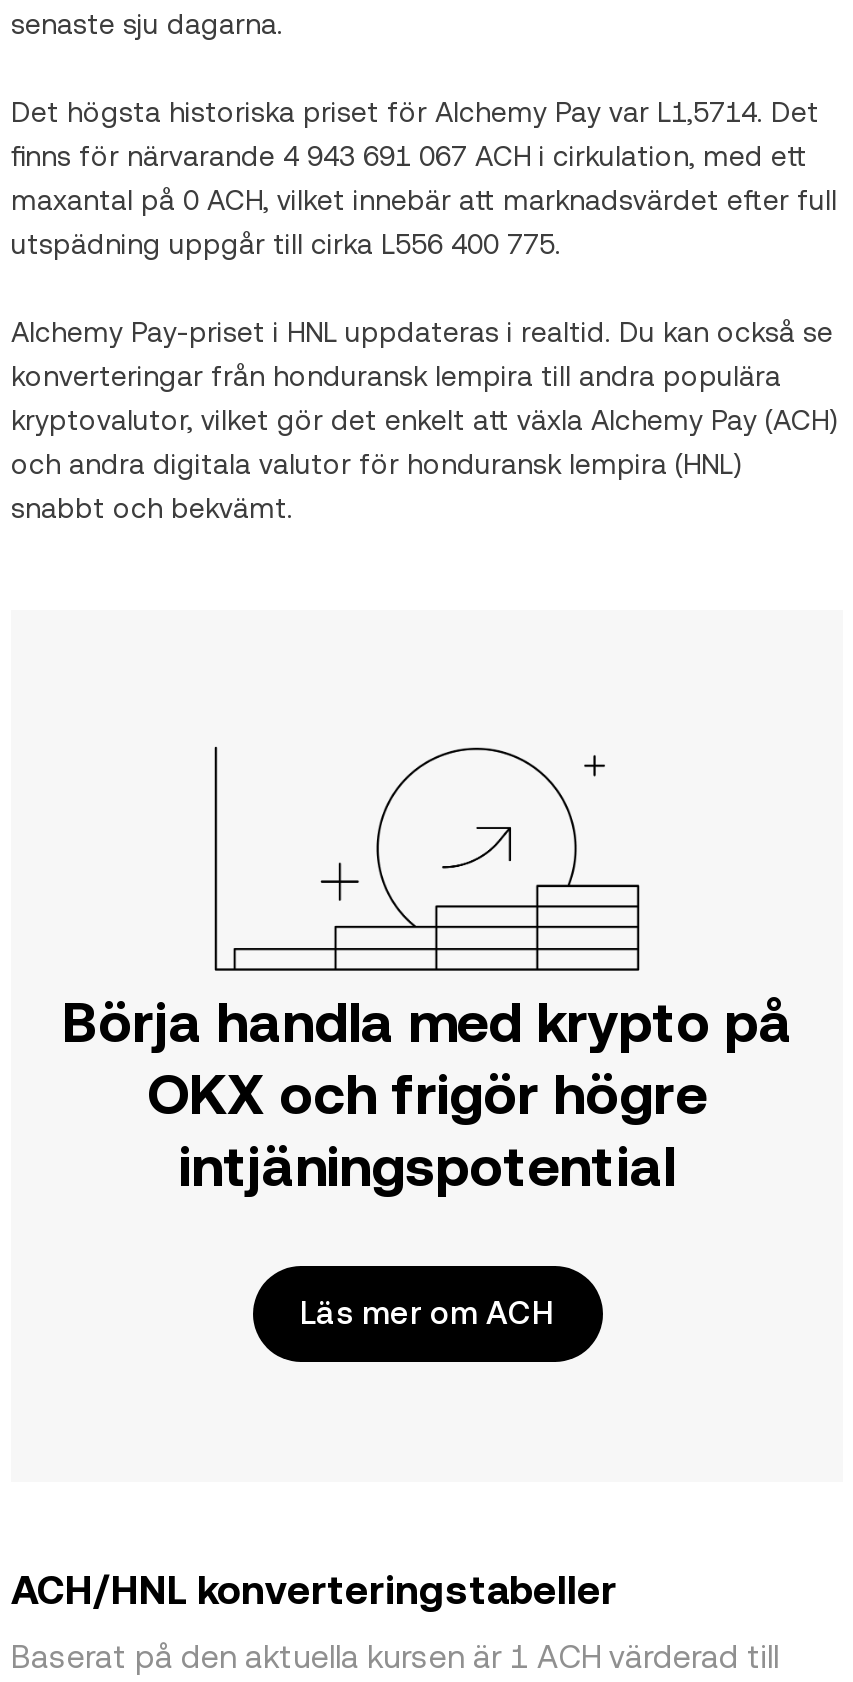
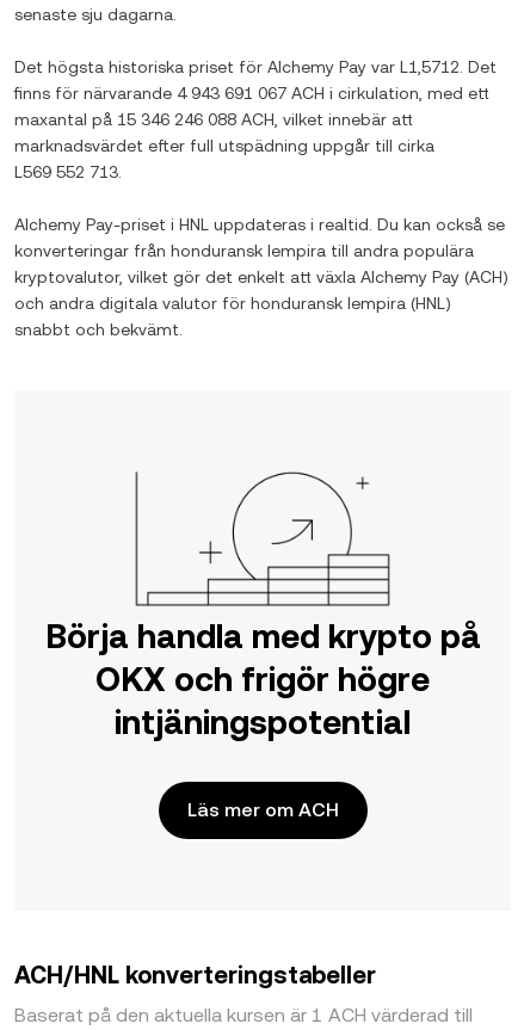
- Det högsta historiska priset för Alchemy Pay var L1,5714. Det
+ Det högsta historiska priset för Alchemy Pay var L1,5712. Det

- maxantal på 0 ACH, vilket innebär att marknadsvärdet efter full
- utspädning uppgår till cirka L556 400 775.
+ maxantal på 15 346 246 088 ACH, vilket innebär att
+ marknadsvärdet efter full utspädning uppgår till cirka
+ L569 552 713.
